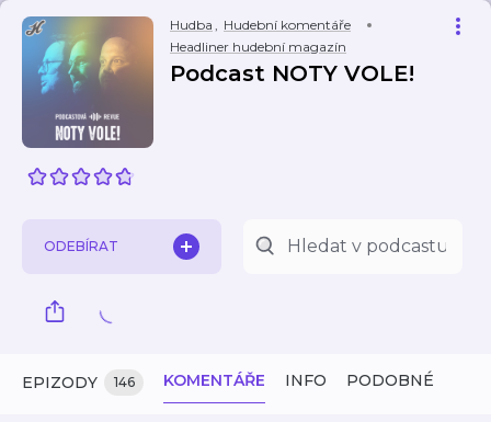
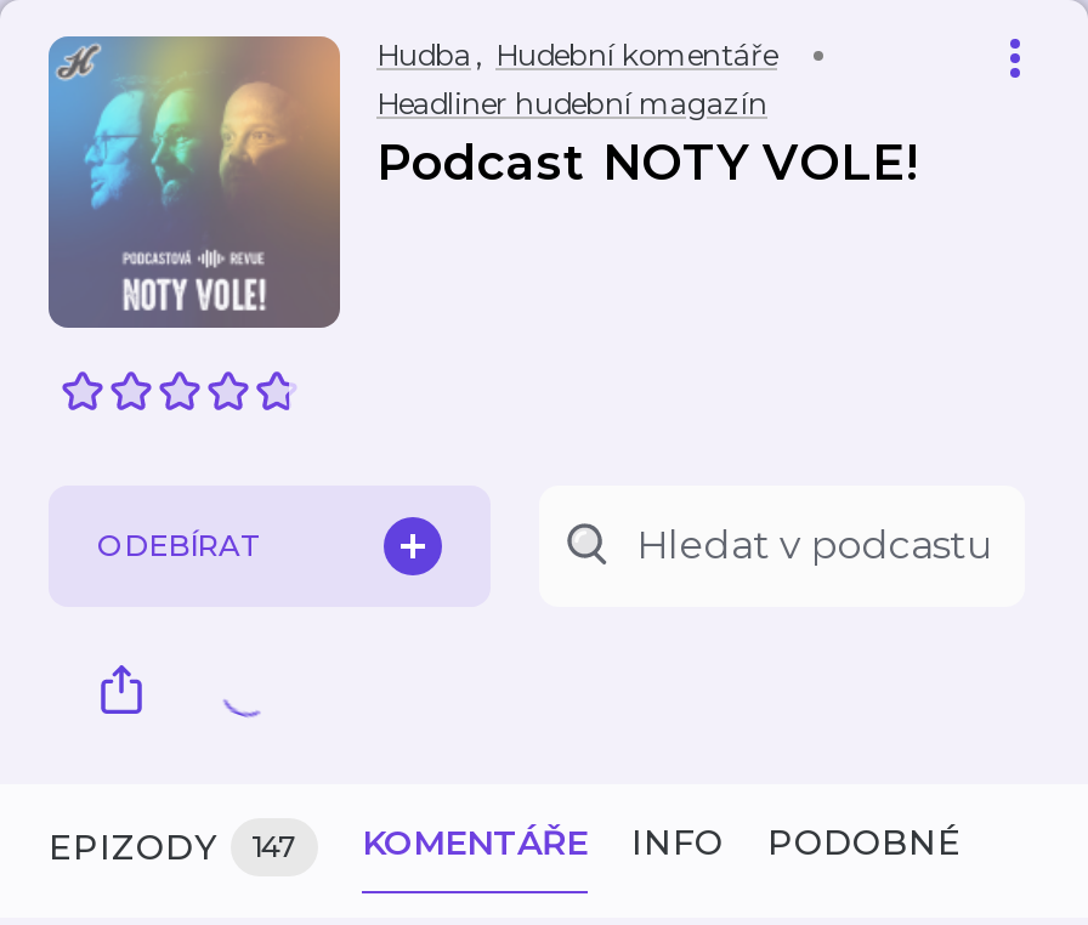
- EPIZODY 146 KOMENTÁŘE INFO PODOBNÉ
+ EPIZODY 147 KOMENTÁŘE INFO PODOBNÉ
